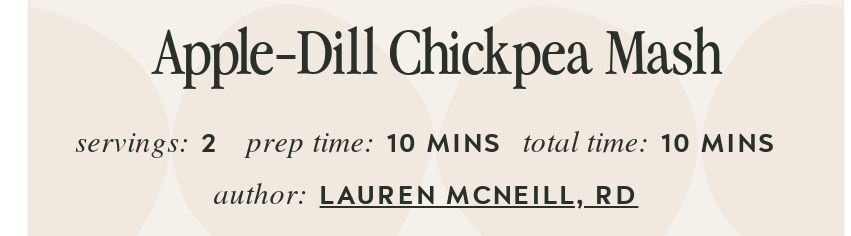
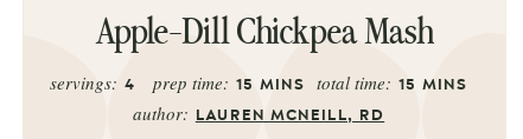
- servings: 2
+ servings: 4

- prep time: 10 MINS total time: 10 MINS
+ prep time: 15 MINS total time: 15 MINS
